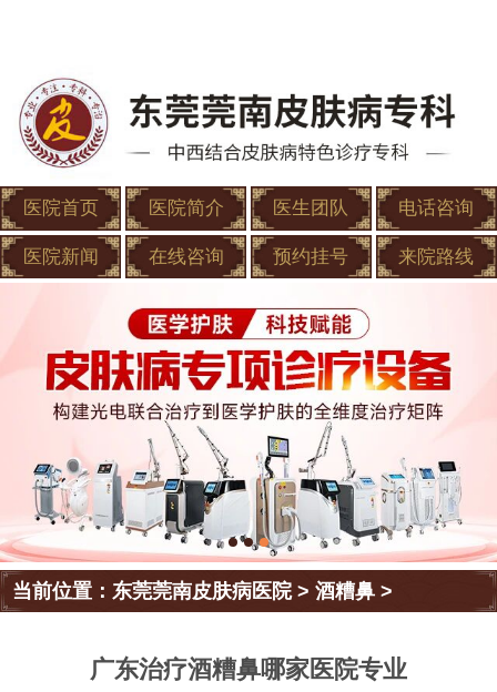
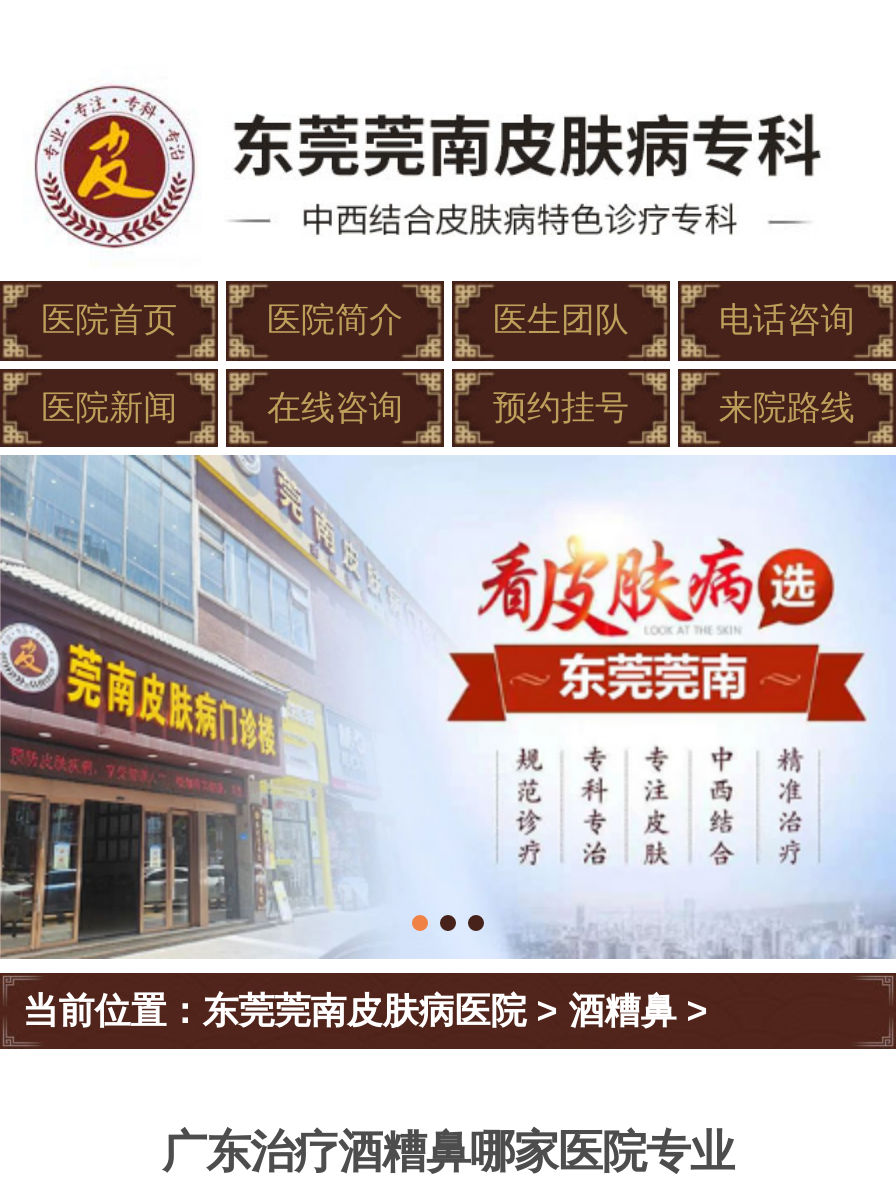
- [image]
+ [image]
